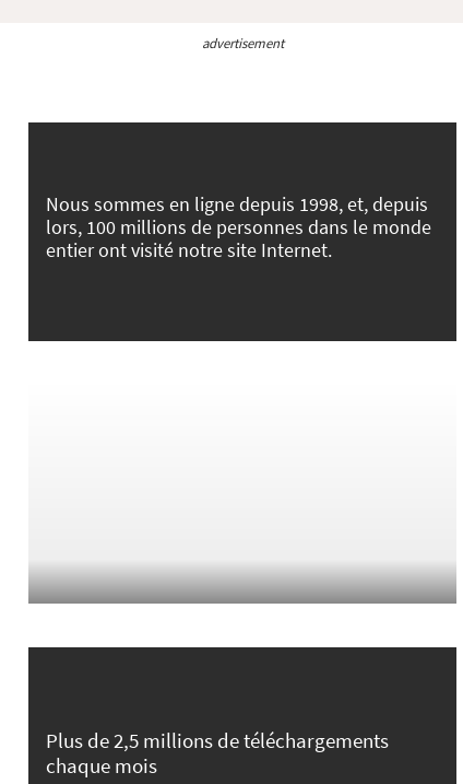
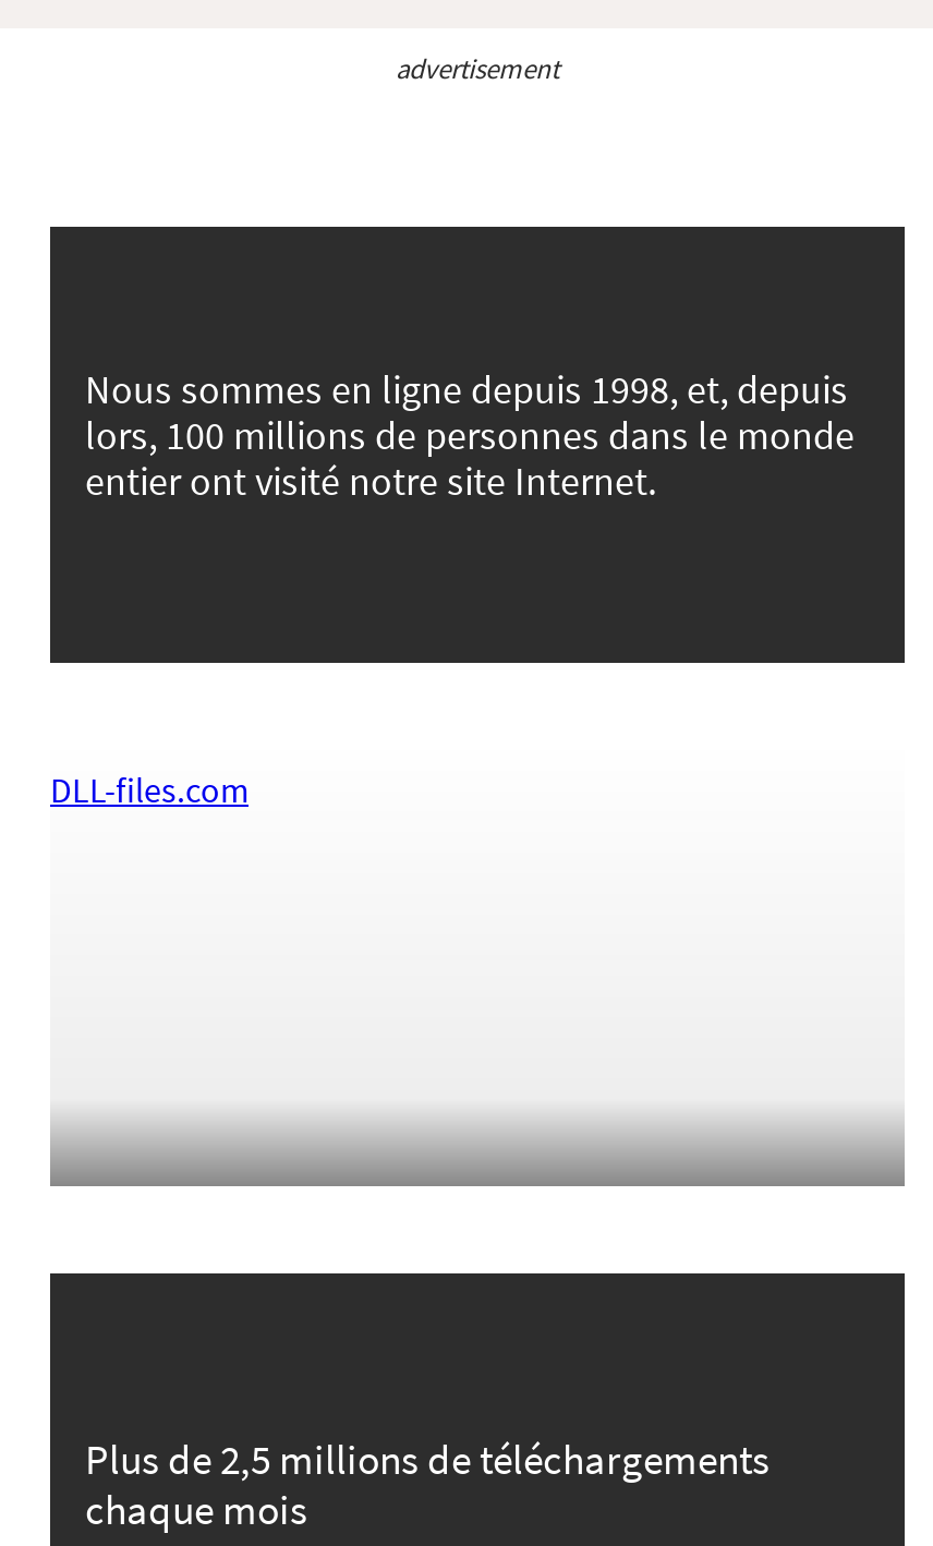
+ DLL-files.com
